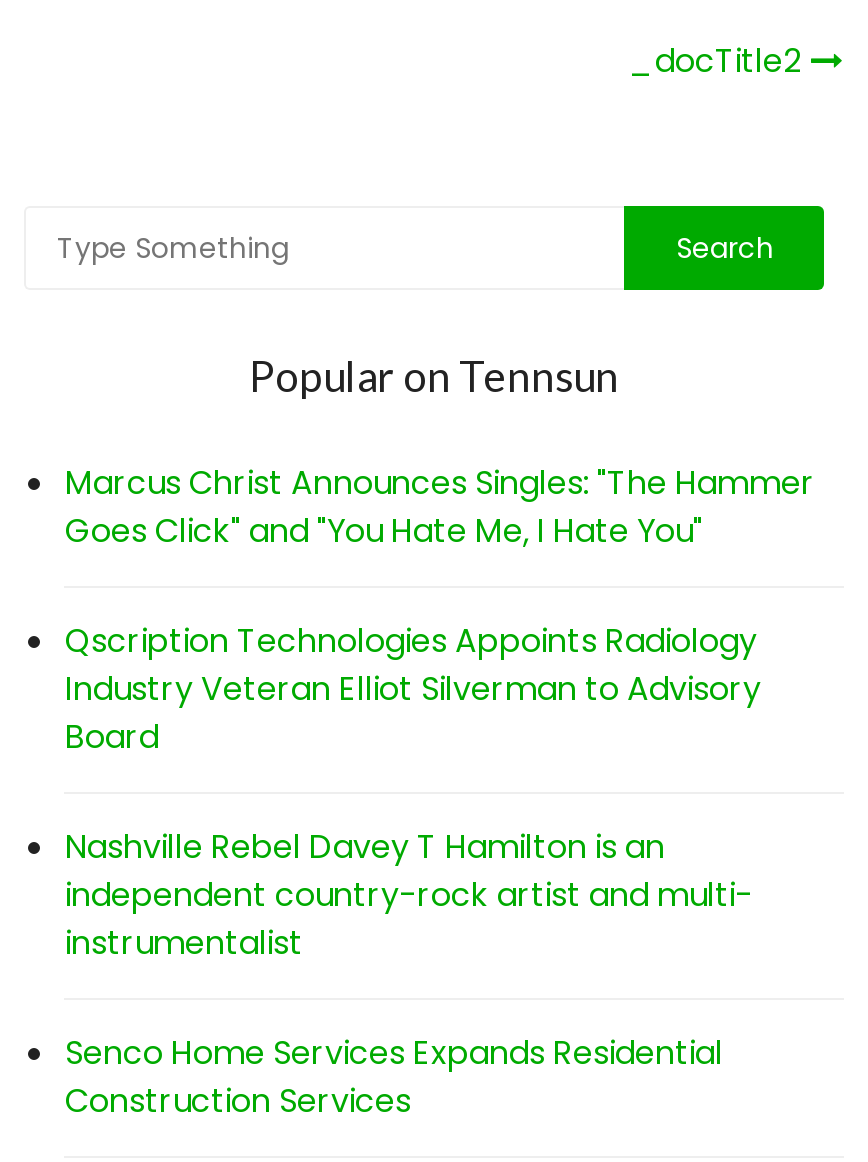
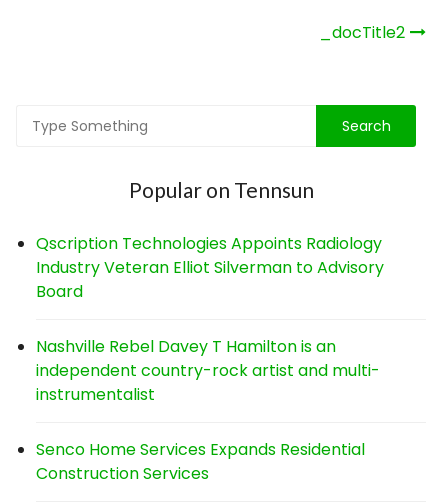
- Marcus Christ Announces Singles: "The Hammer
- Goes Click" and "You Hate Me, I Hate You"
